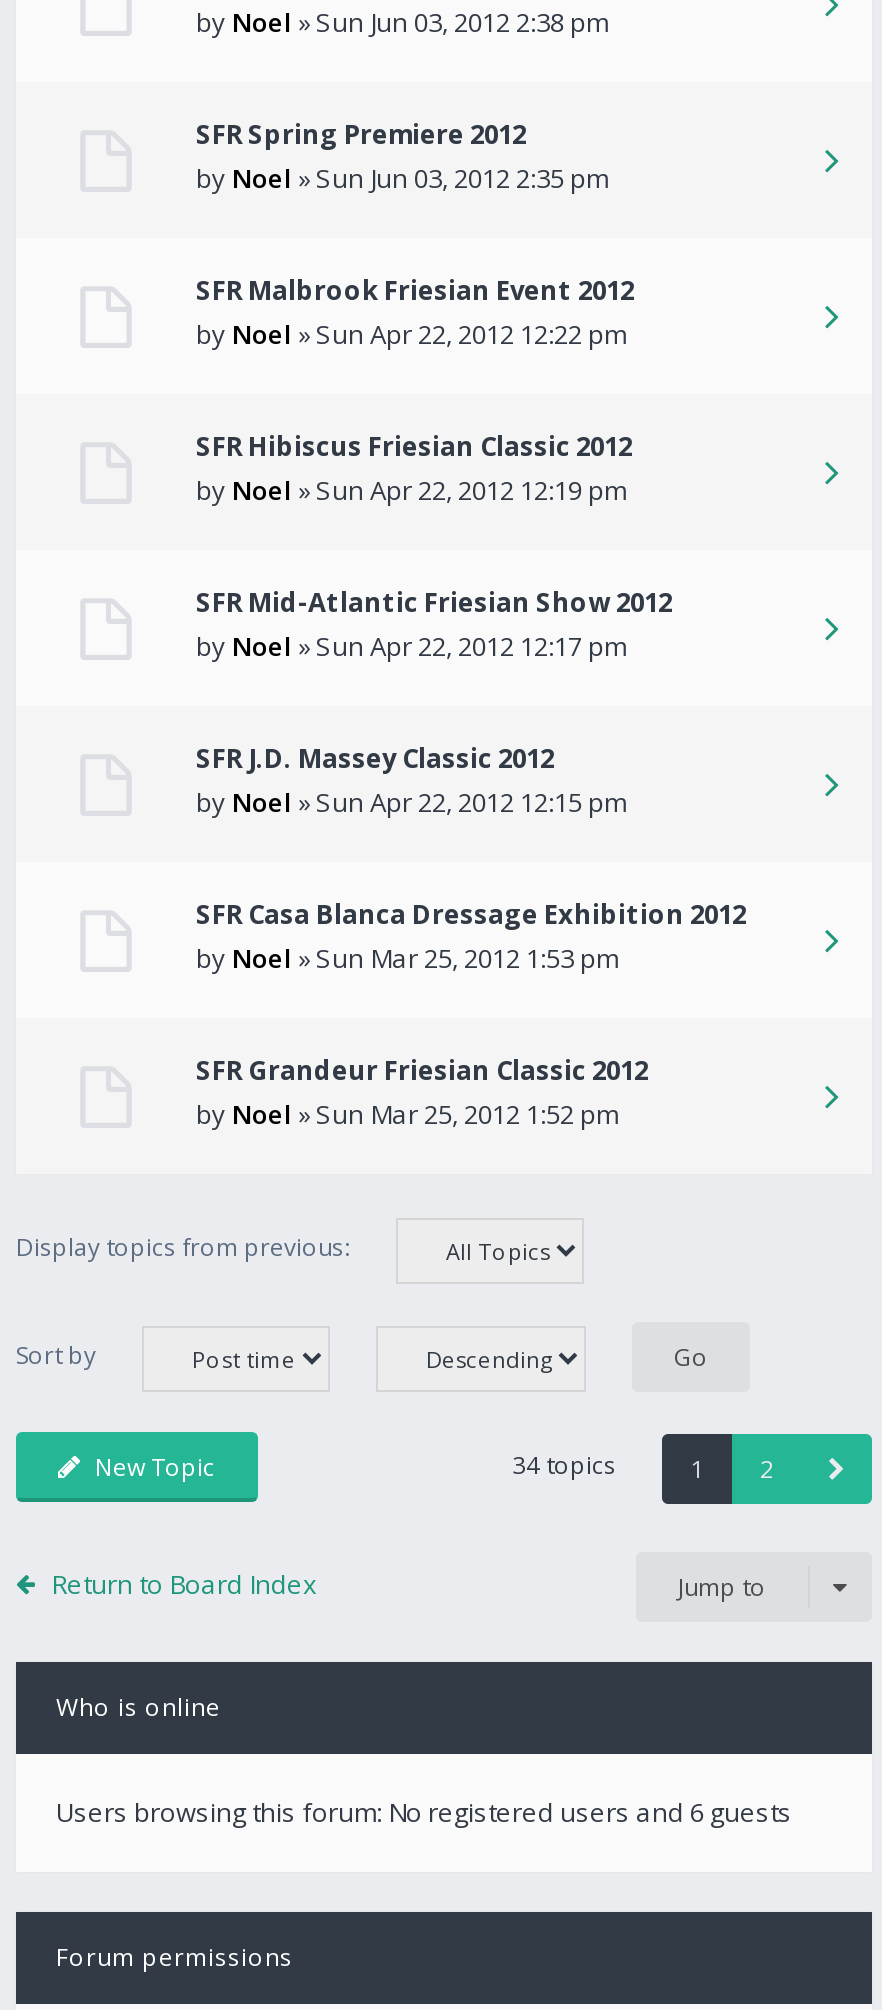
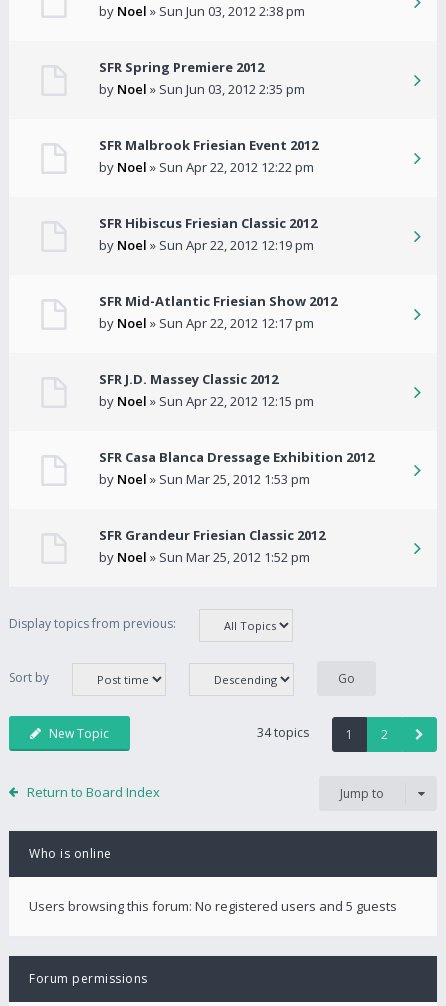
- Users browsing this forum: No registered users and 6 guests
+ Users browsing this forum: No registered users and 5 guests
